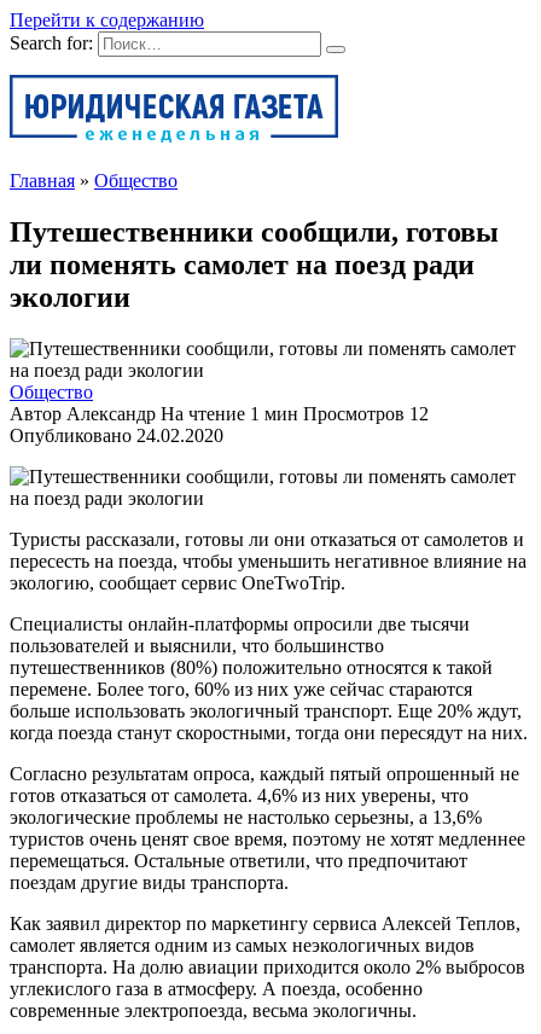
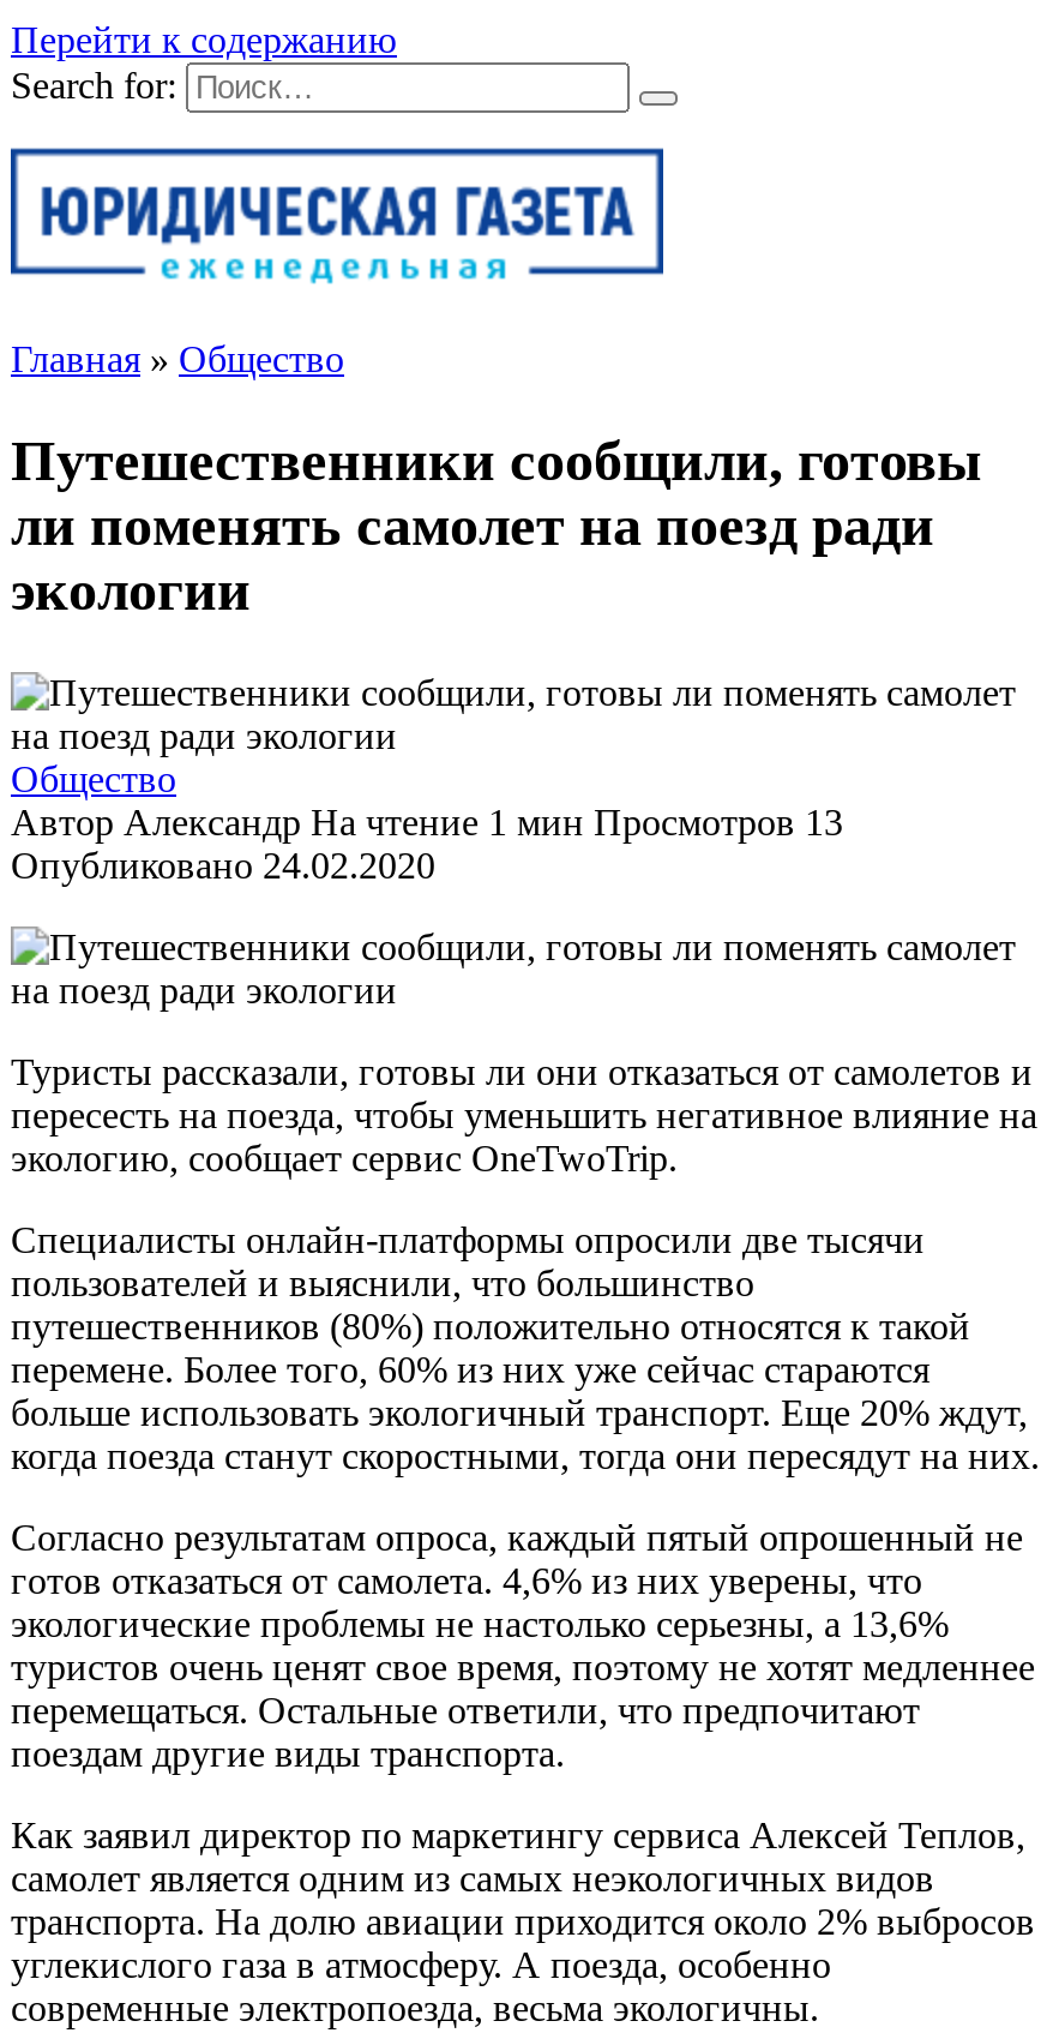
- Автор Александр На чтение 1 мин Просмотров 12
+ Автор Александр На чтение 1 мин Просмотров 13
